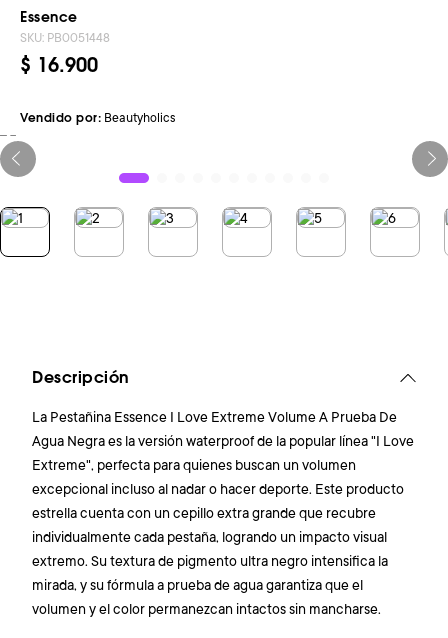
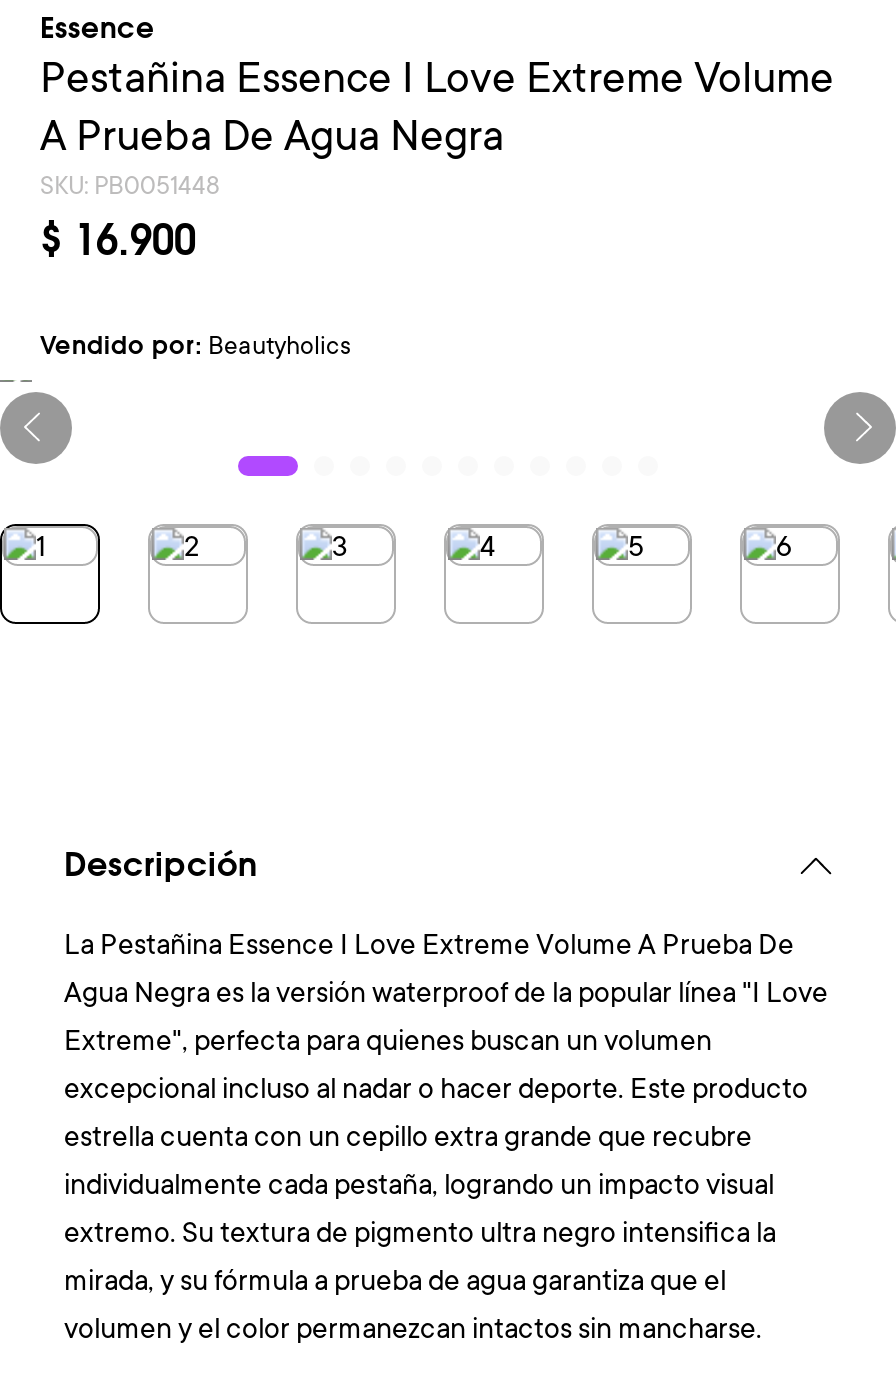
+ Pestañina Essence I Love Extreme Volume
+ A Prueba De Agua Negra
